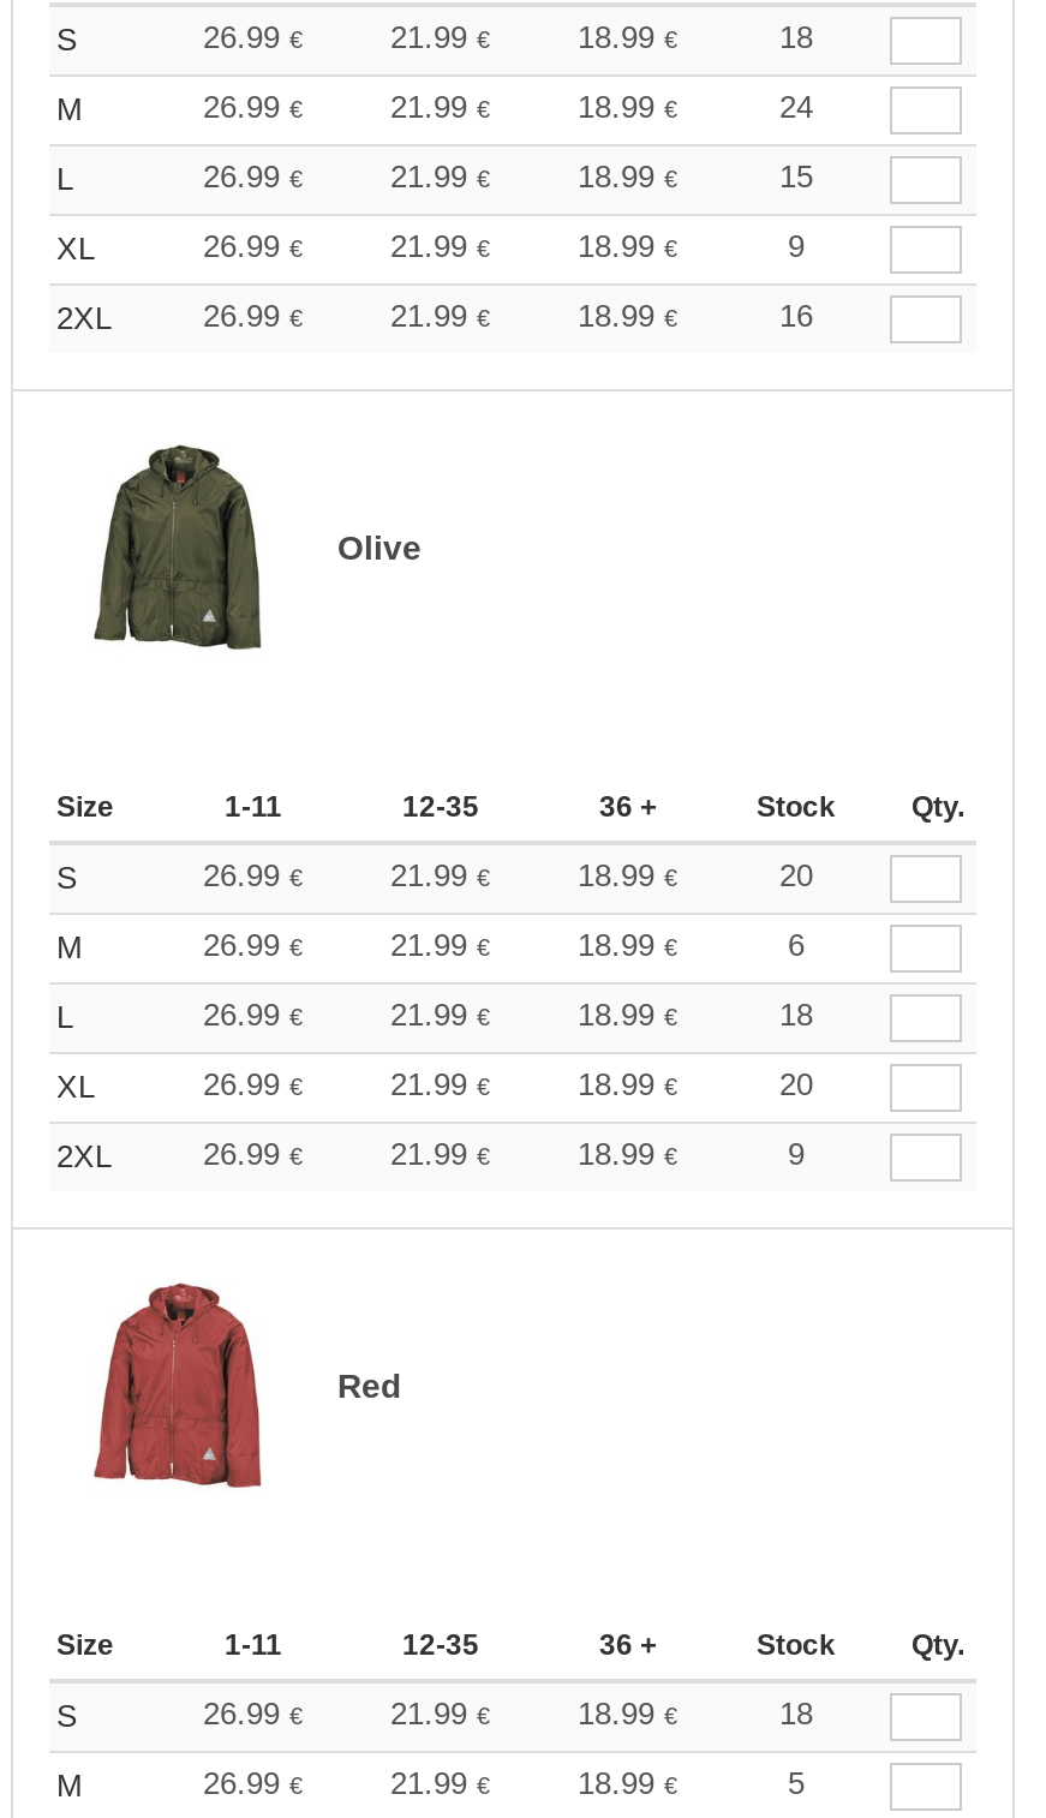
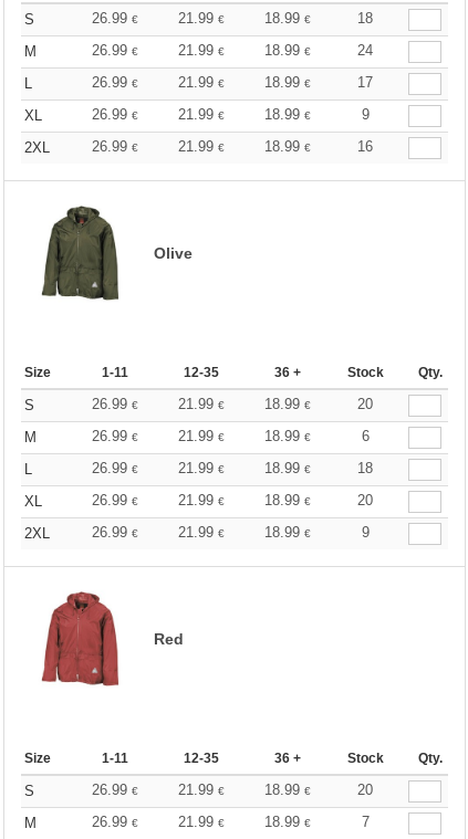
- 15
+ 17

- 18
+ 20

- 5
+ 7
